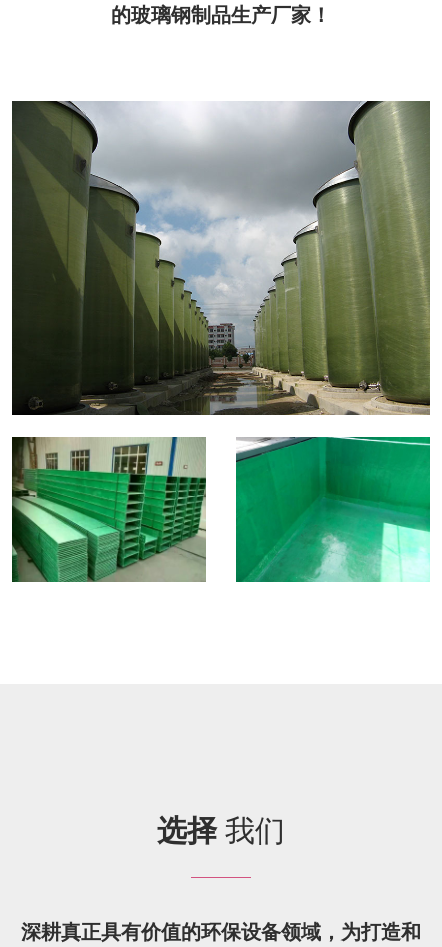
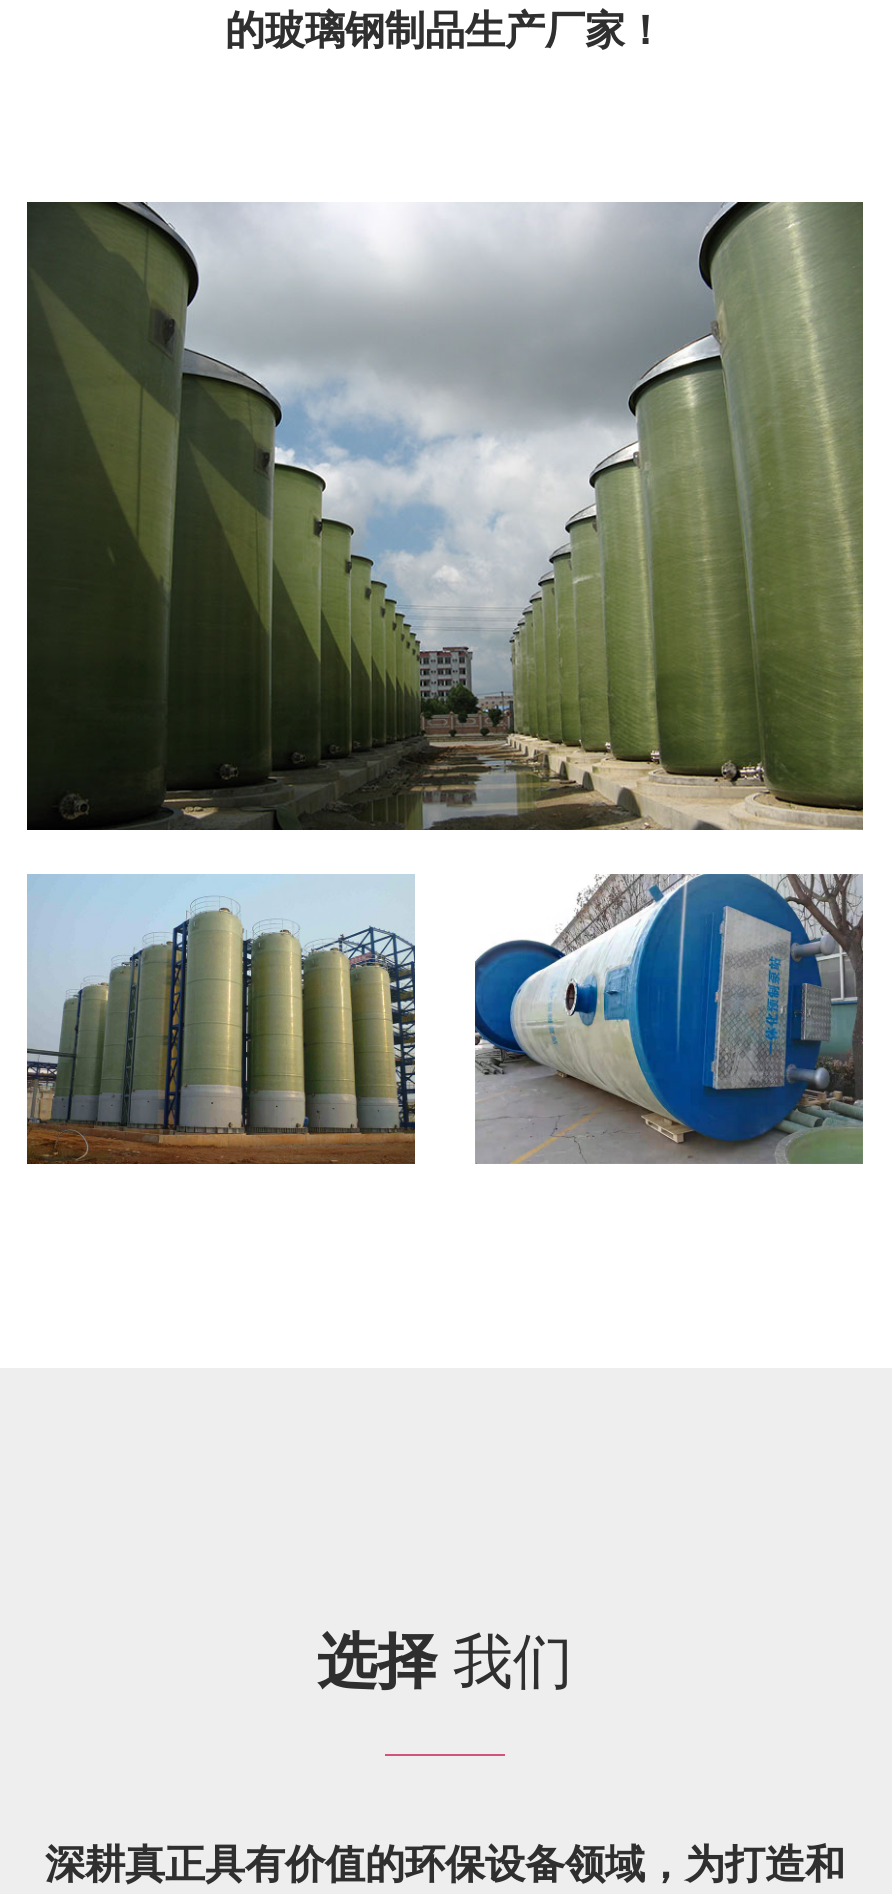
- [image]
+ [image]

- [image]
+ [image]
